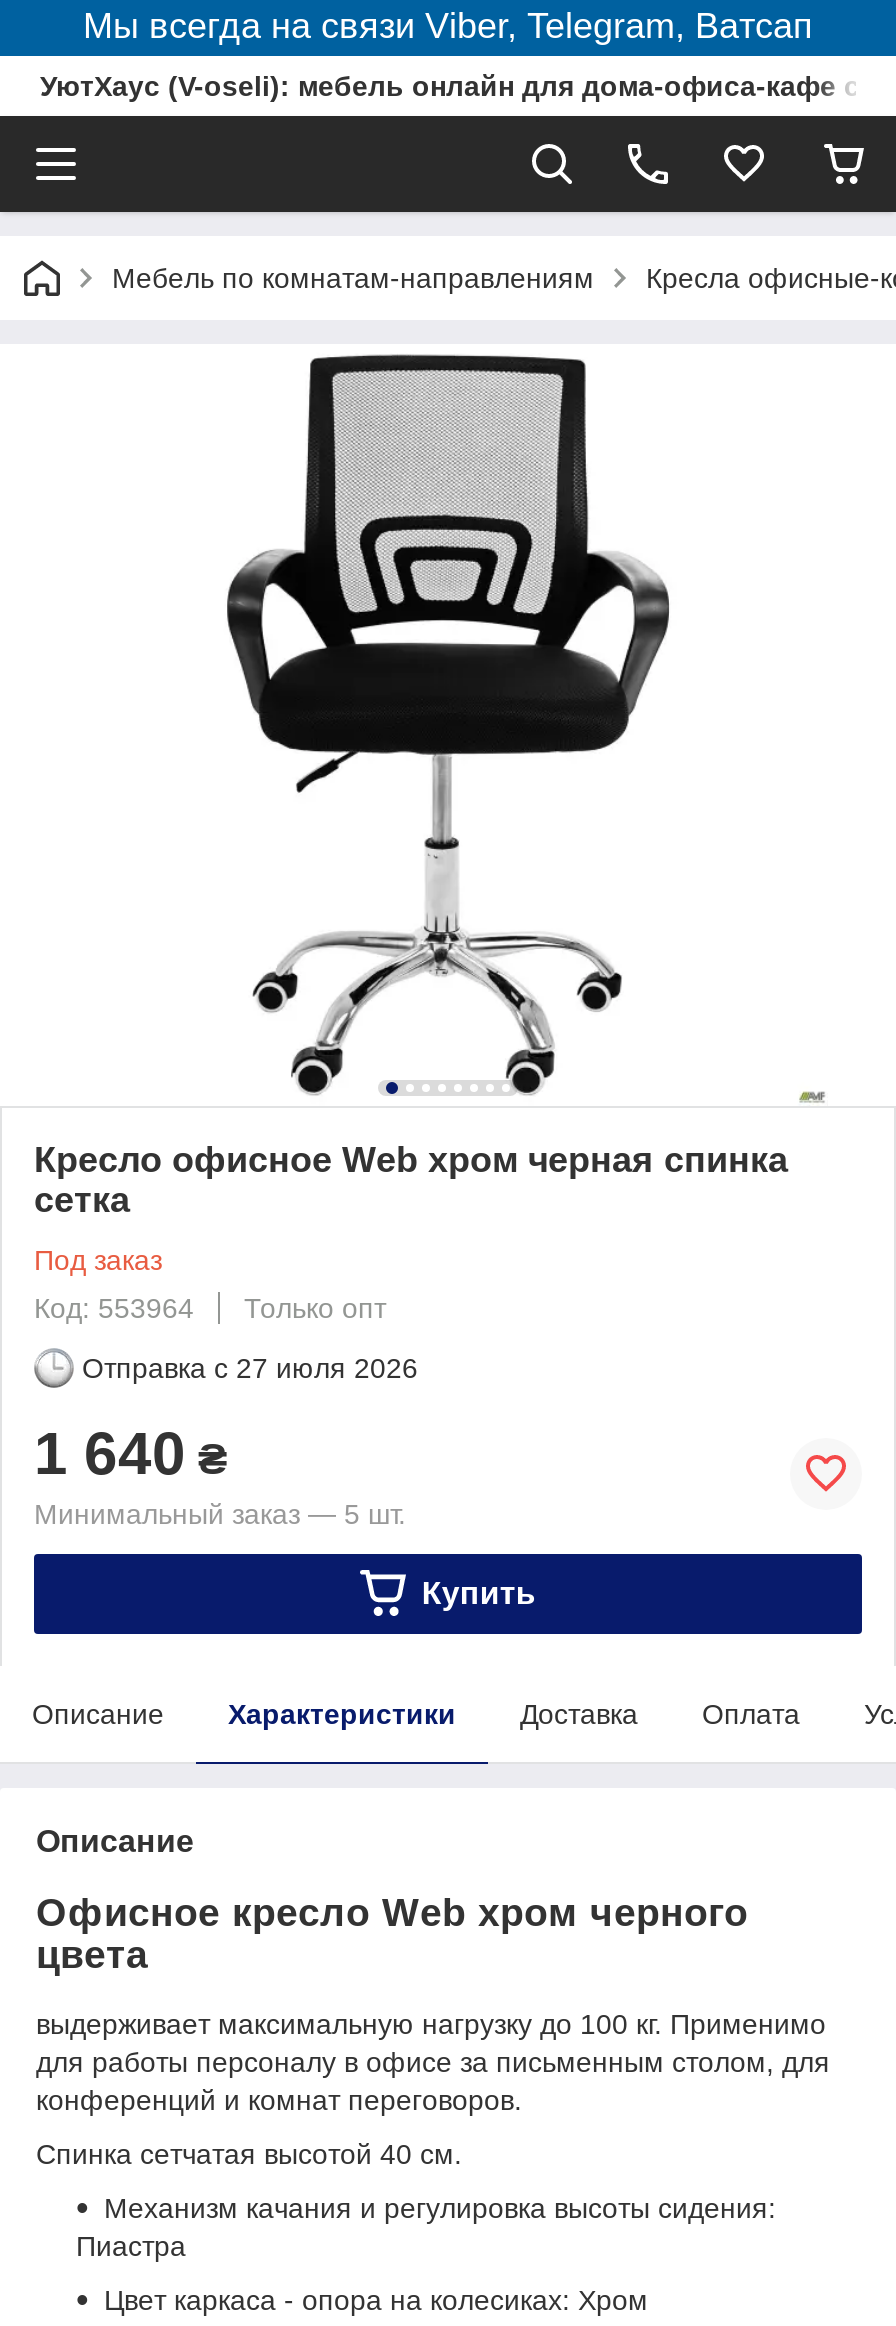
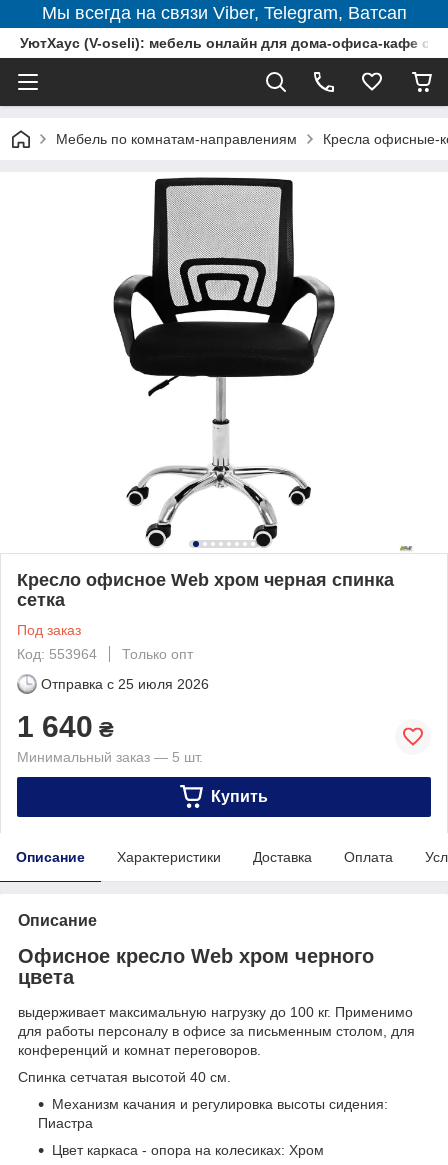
- Отправка с 27 июля 2026
+ Отправка с 25 июля 2026
